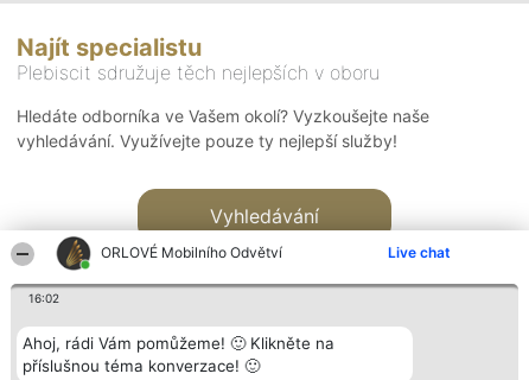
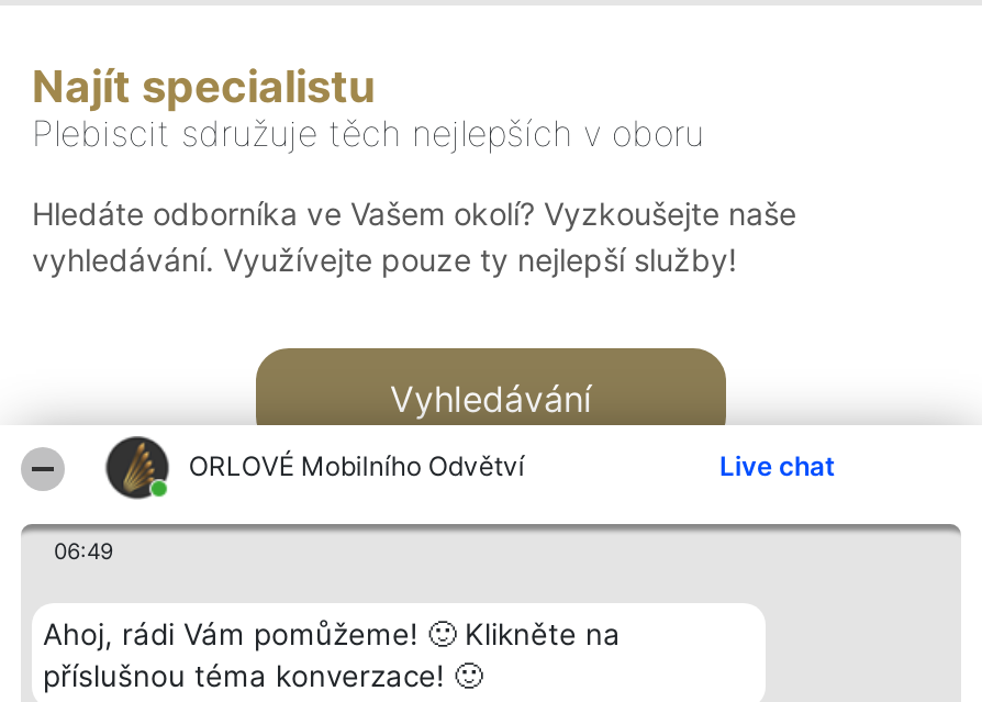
- 16:02
+ 06:49
